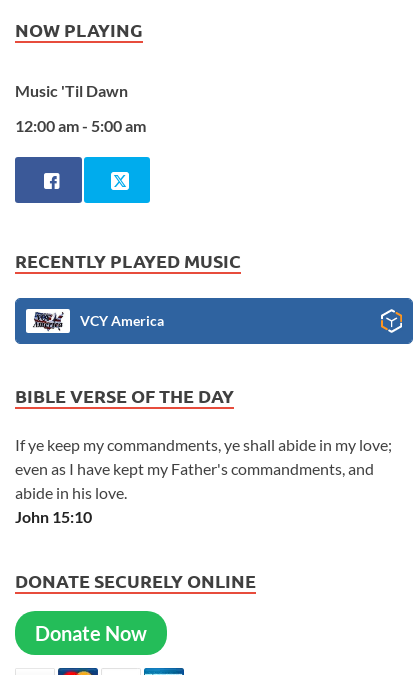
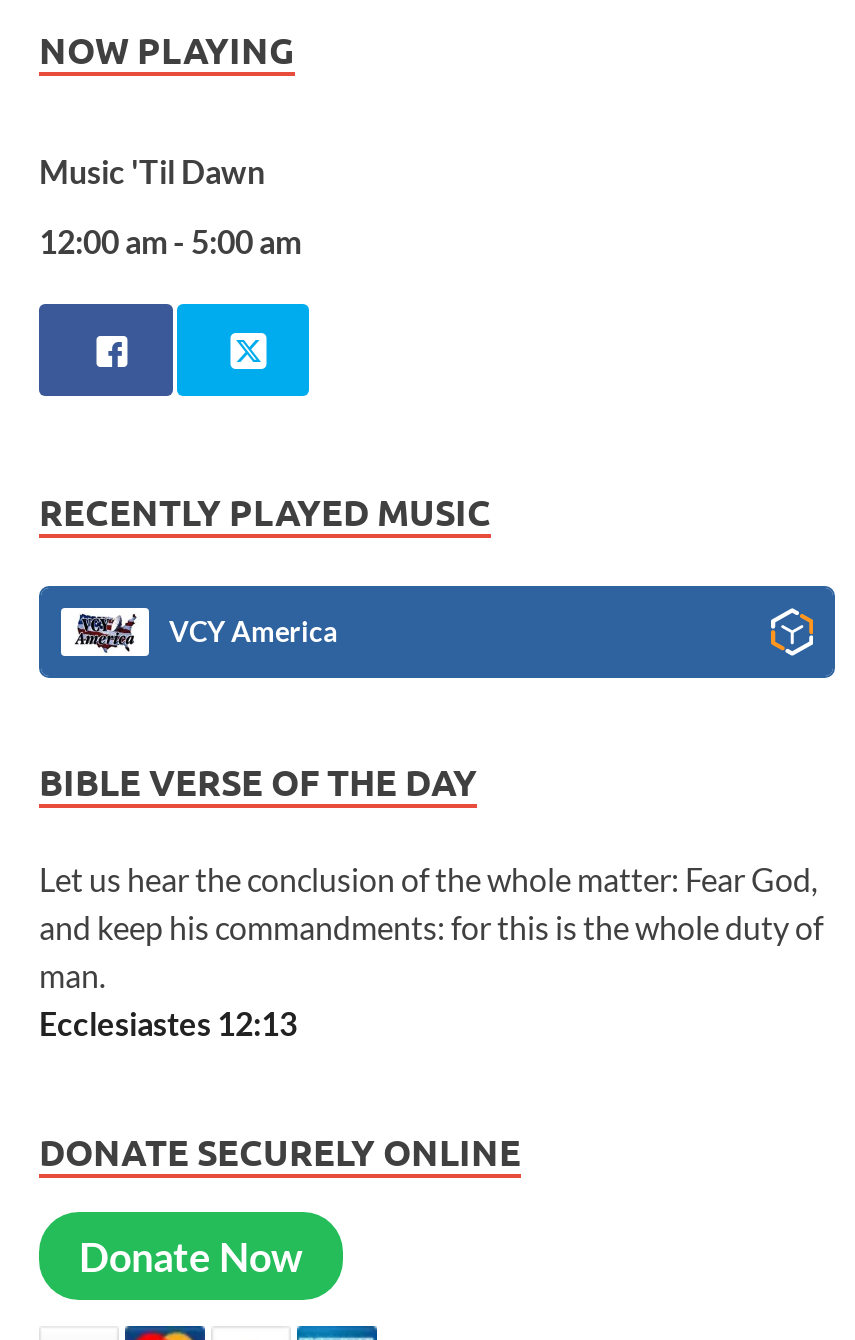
- If ye keep my commandments, ye shall abide in my love;
- even as I have kept my Father's commandments, and
- abide in his love.
- John 15:10
+ Let us hear the conclusion of the whole matter: Fear God,
+ and keep his commandments: for this is the whole duty of
+ man.
+ Ecclesiastes 12:13
